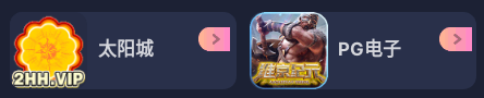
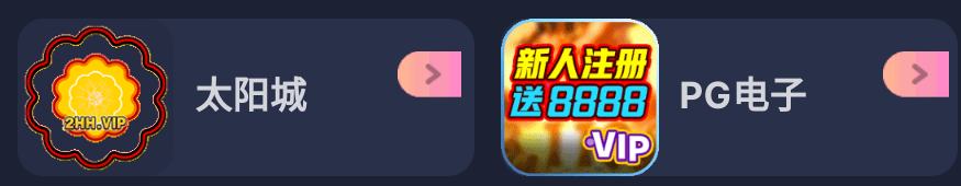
- [image]
+ [image]

- [image]
+ [image]
